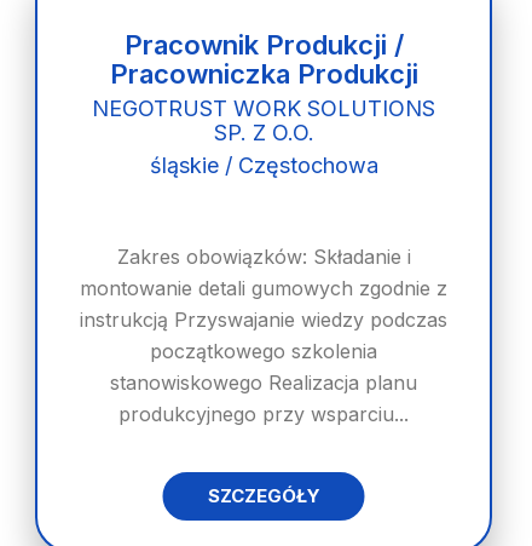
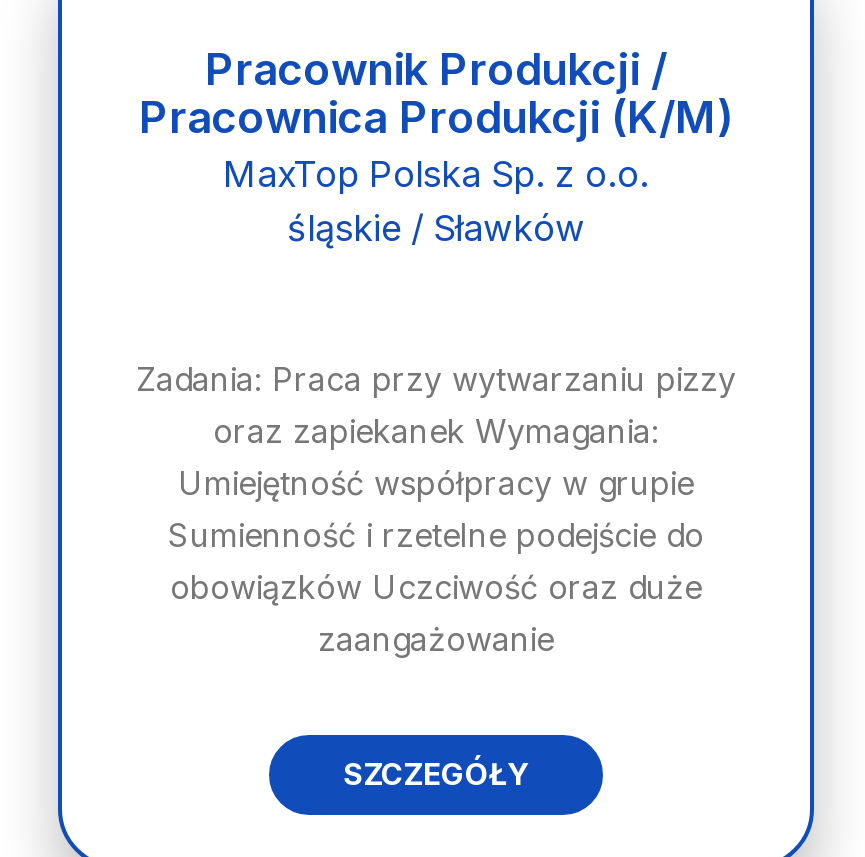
- Pracowniczka Produkcji
- NEGOTRUST WORK SOLUTIONS
- SP. Z O.O.
- śląskie / Częstochowa
+ Pracownica Produkcji (K/M)
+ MaxTop Polska Sp. z o.o.
+ śląskie / Sławków

- Zakres obowiązków: Składanie i
- montowanie detali gumowych zgodnie z
- instrukcją Przyswajanie wiedzy podczas
- początkowego szkolenia
- stanowiskowego Realizacja planu
- produkcyjnego przy wsparciu...
+ Zadania: Praca przy wytwarzaniu pizzy
+ oraz zapiekanek Wymagania:
+ Umiejętność współpracy w grupie
+ Sumienność i rzetelne podejście do
+ obowiązków Uczciwość oraz duże
+ zaangażowanie
